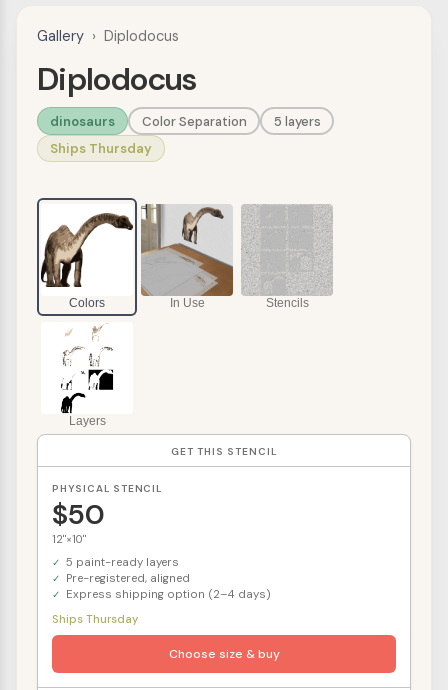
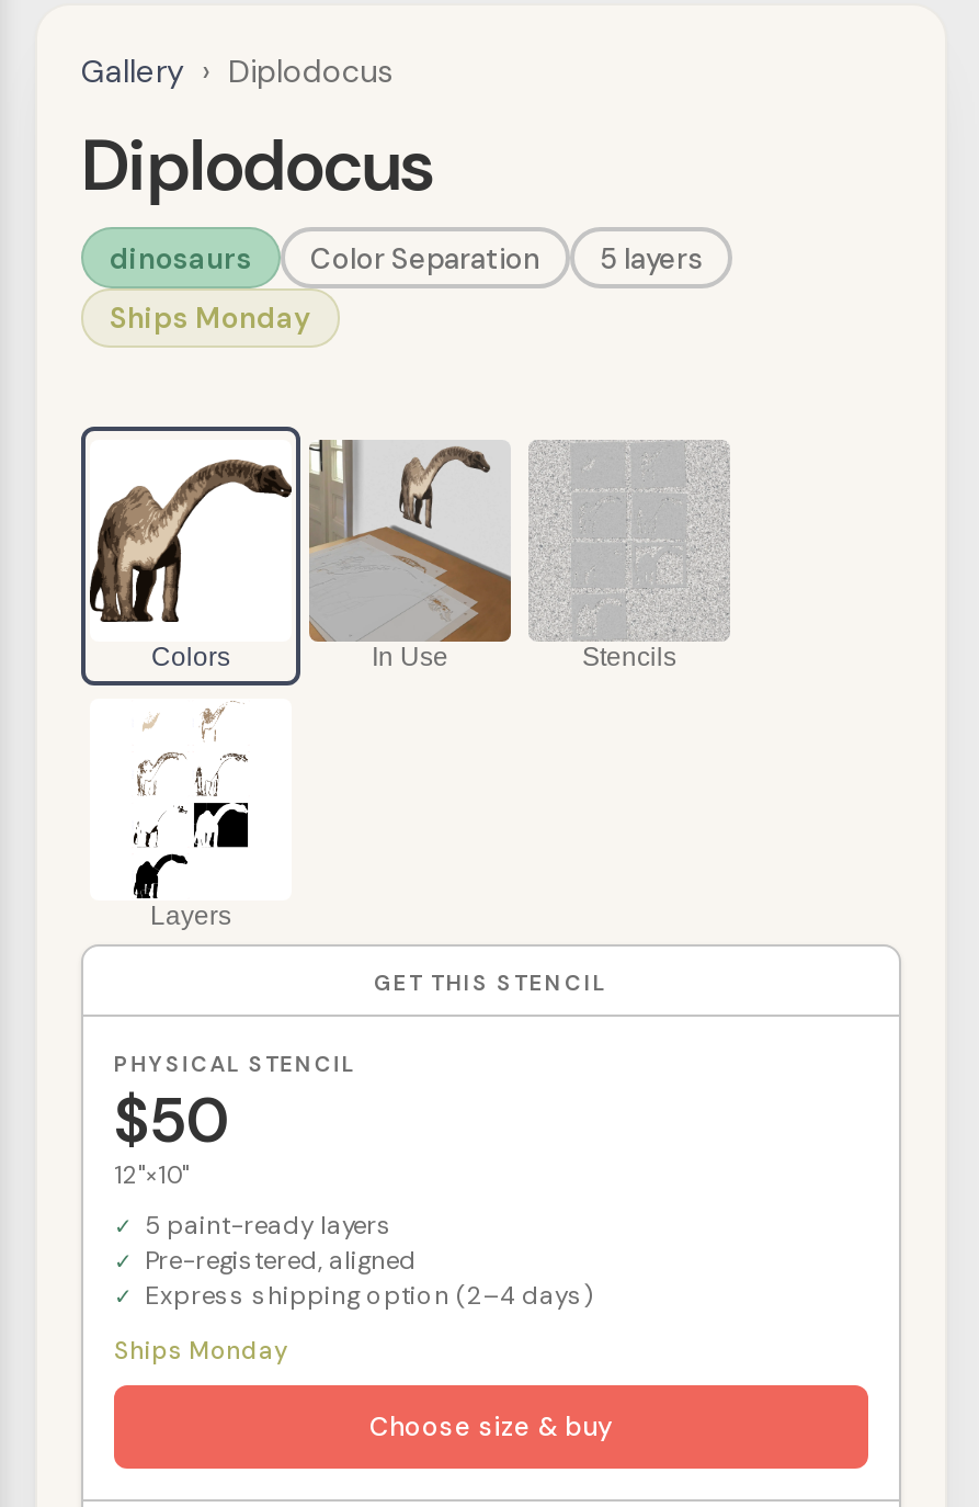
- Ships Thursday
+ Ships Monday

- Ships Thursday
+ Ships Monday
